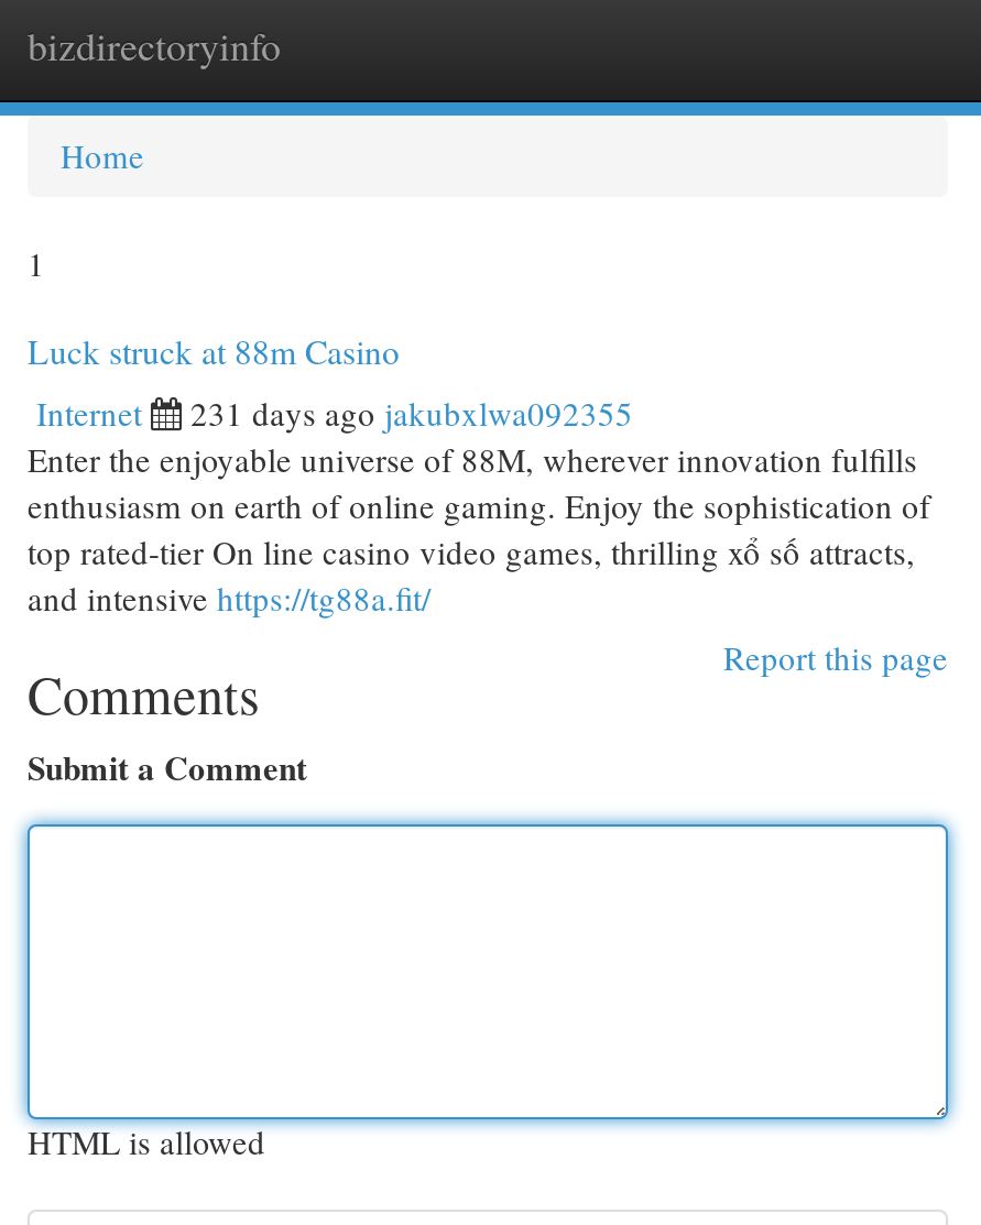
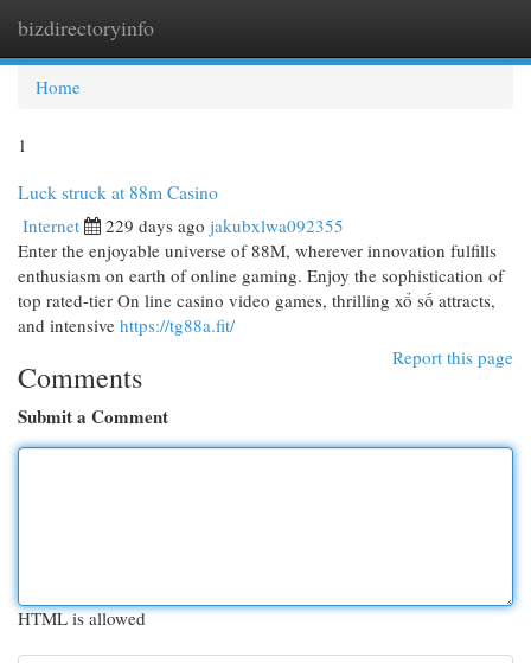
- 231 days ago jakubxlwa092355
+ 229 days ago jakubxlwa092355
